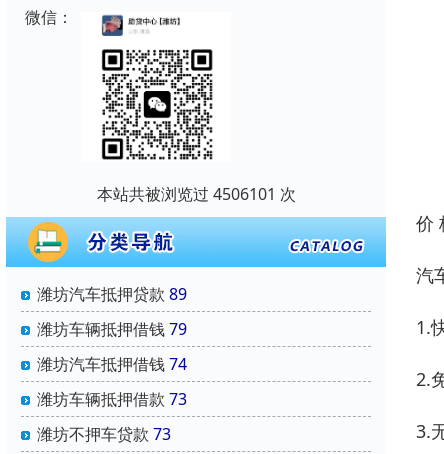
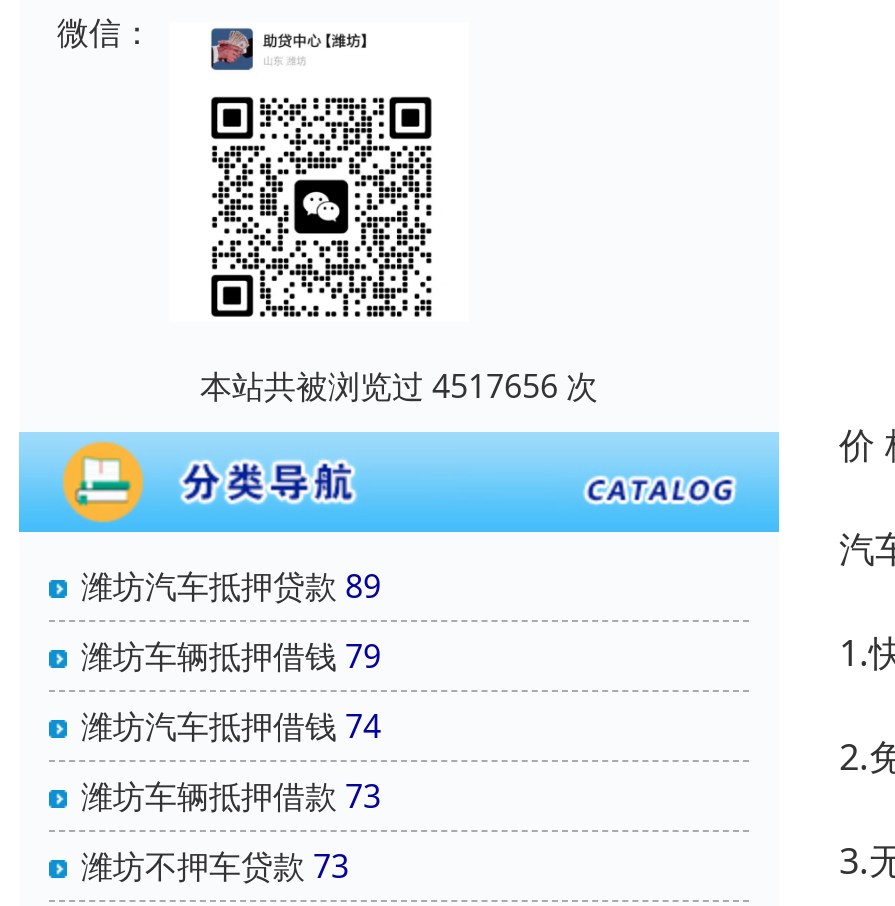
- 本站共被浏览过 4506101 次
+ 本站共被浏览过 4517656 次
